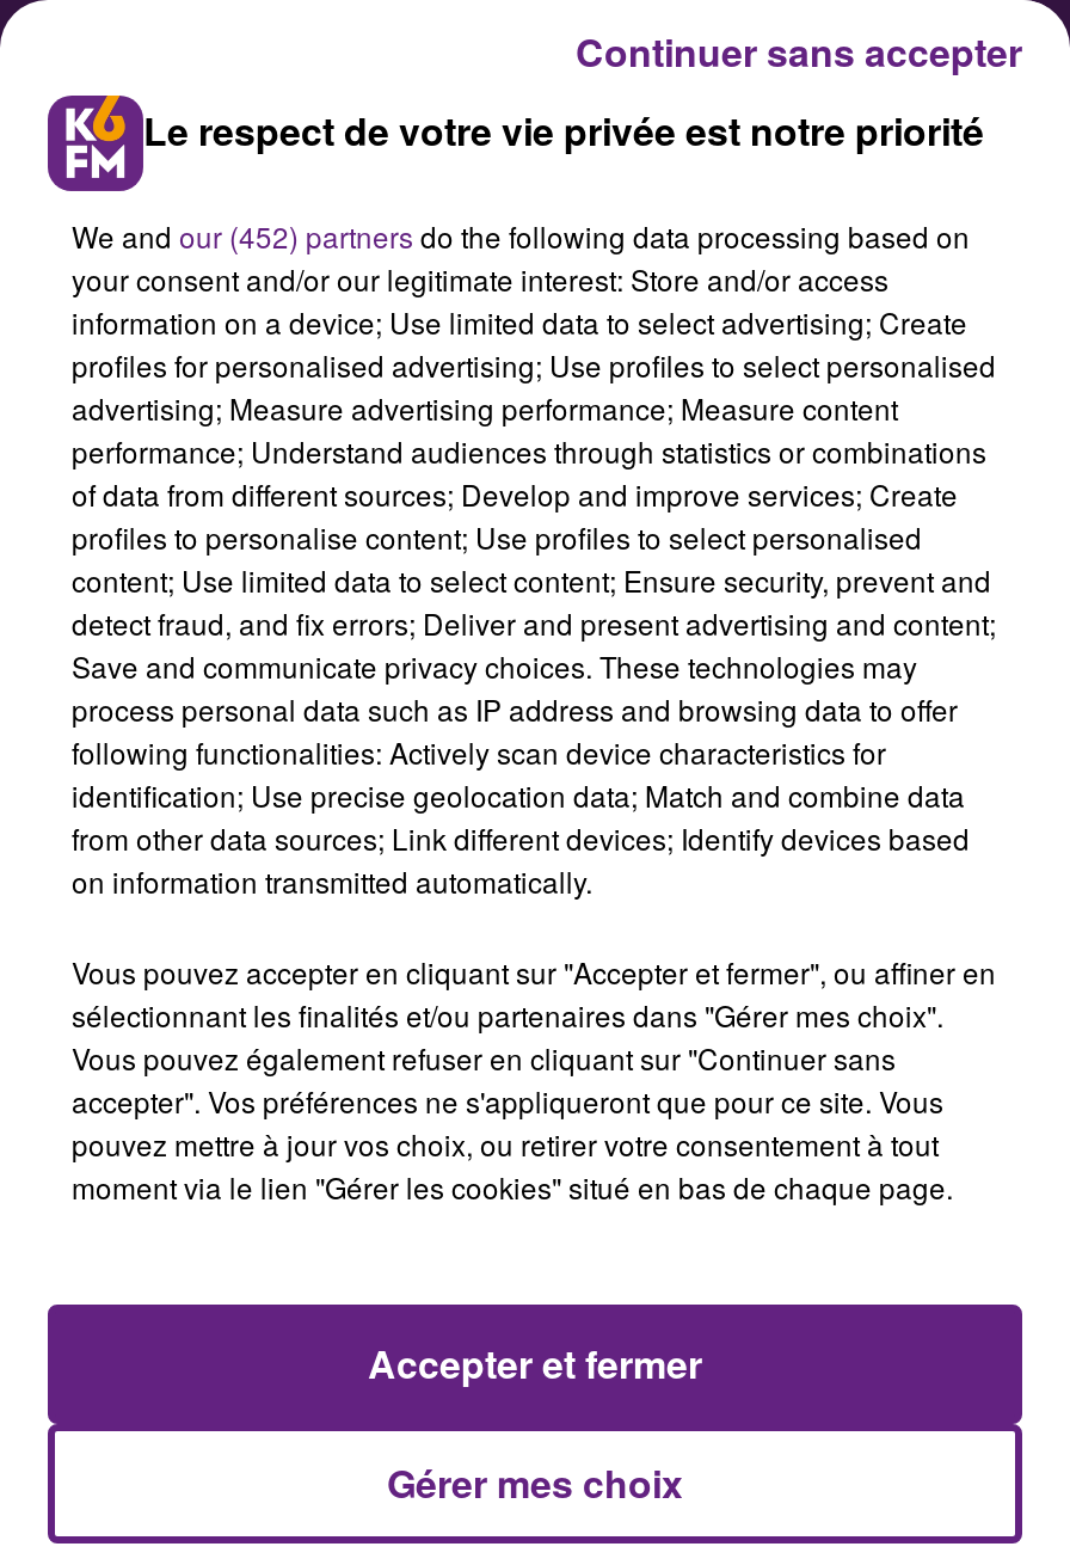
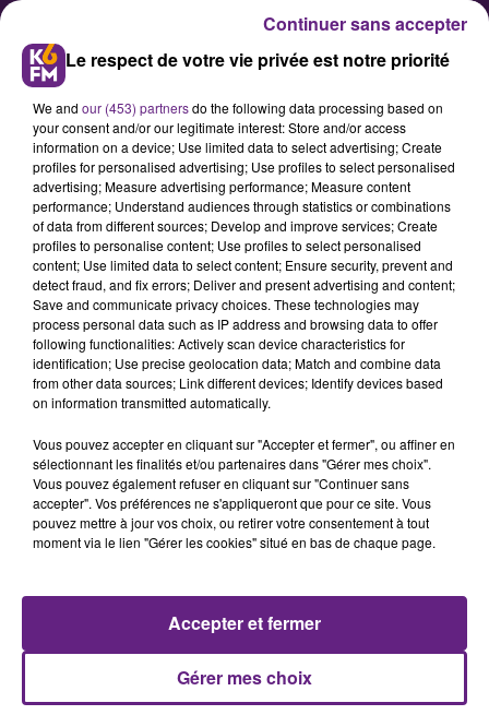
- We and our (452) partners do the following data processing based on
+ We and our (453) partners do the following data processing based on
